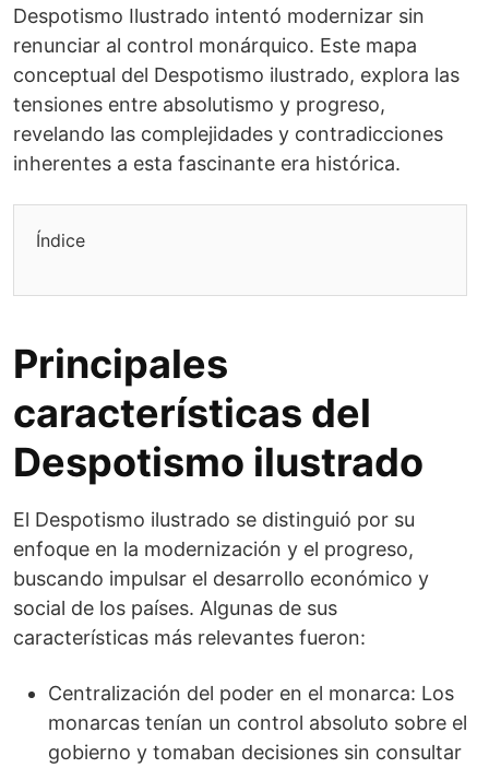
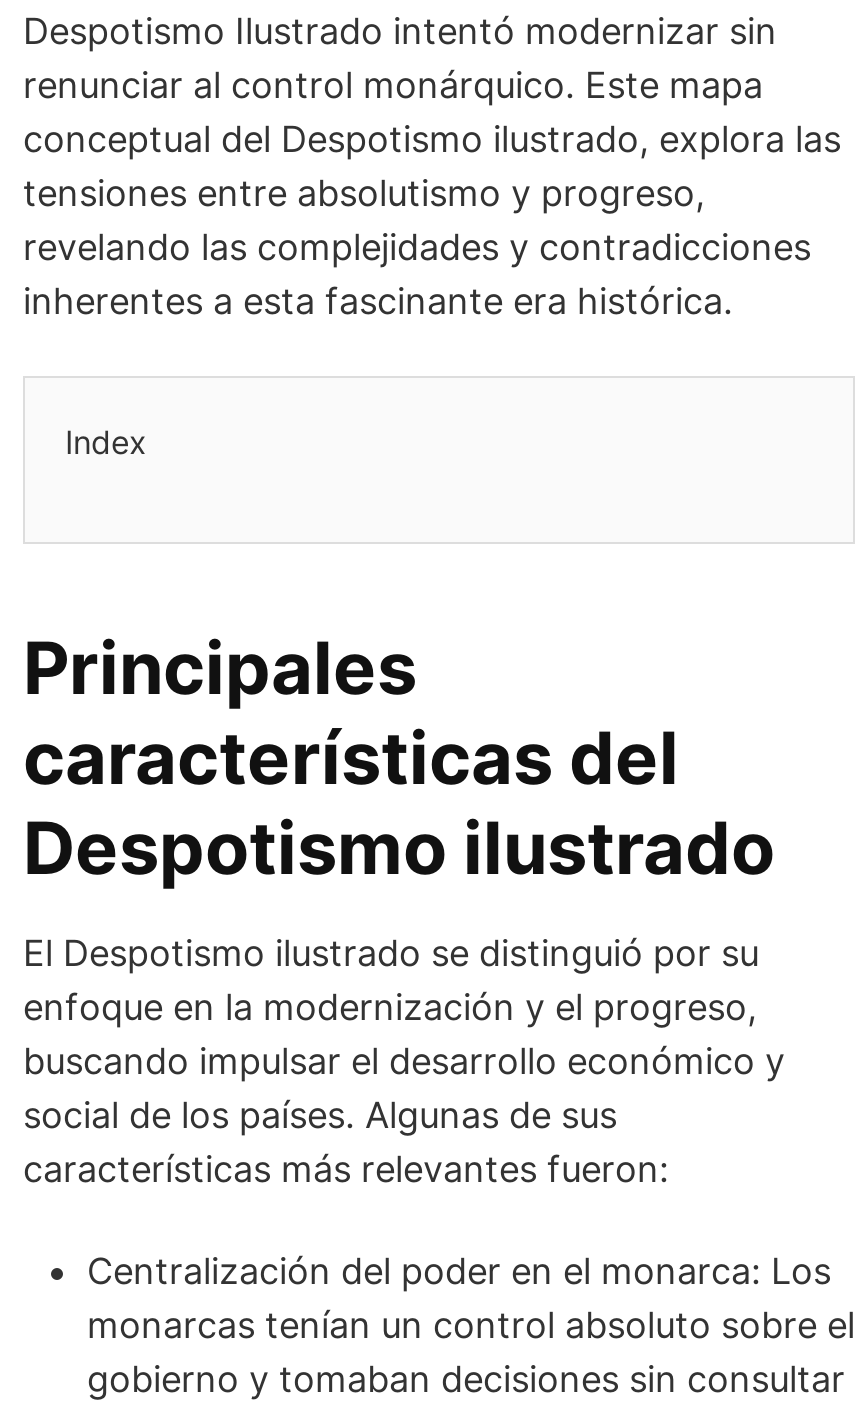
- Índice
+ Index
